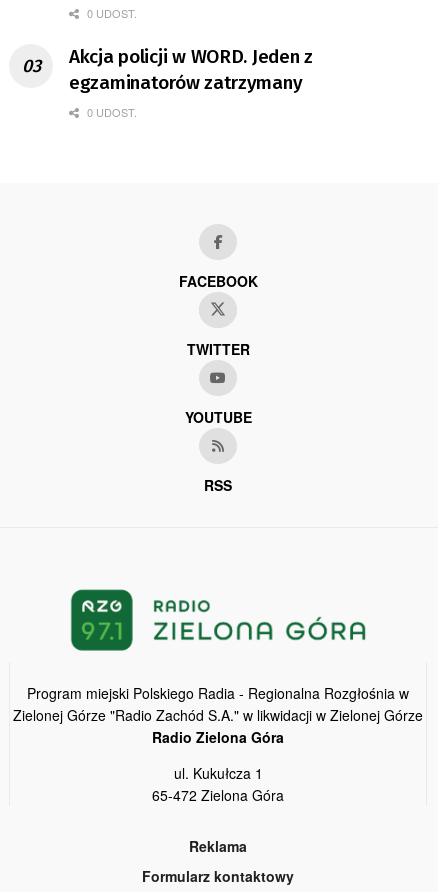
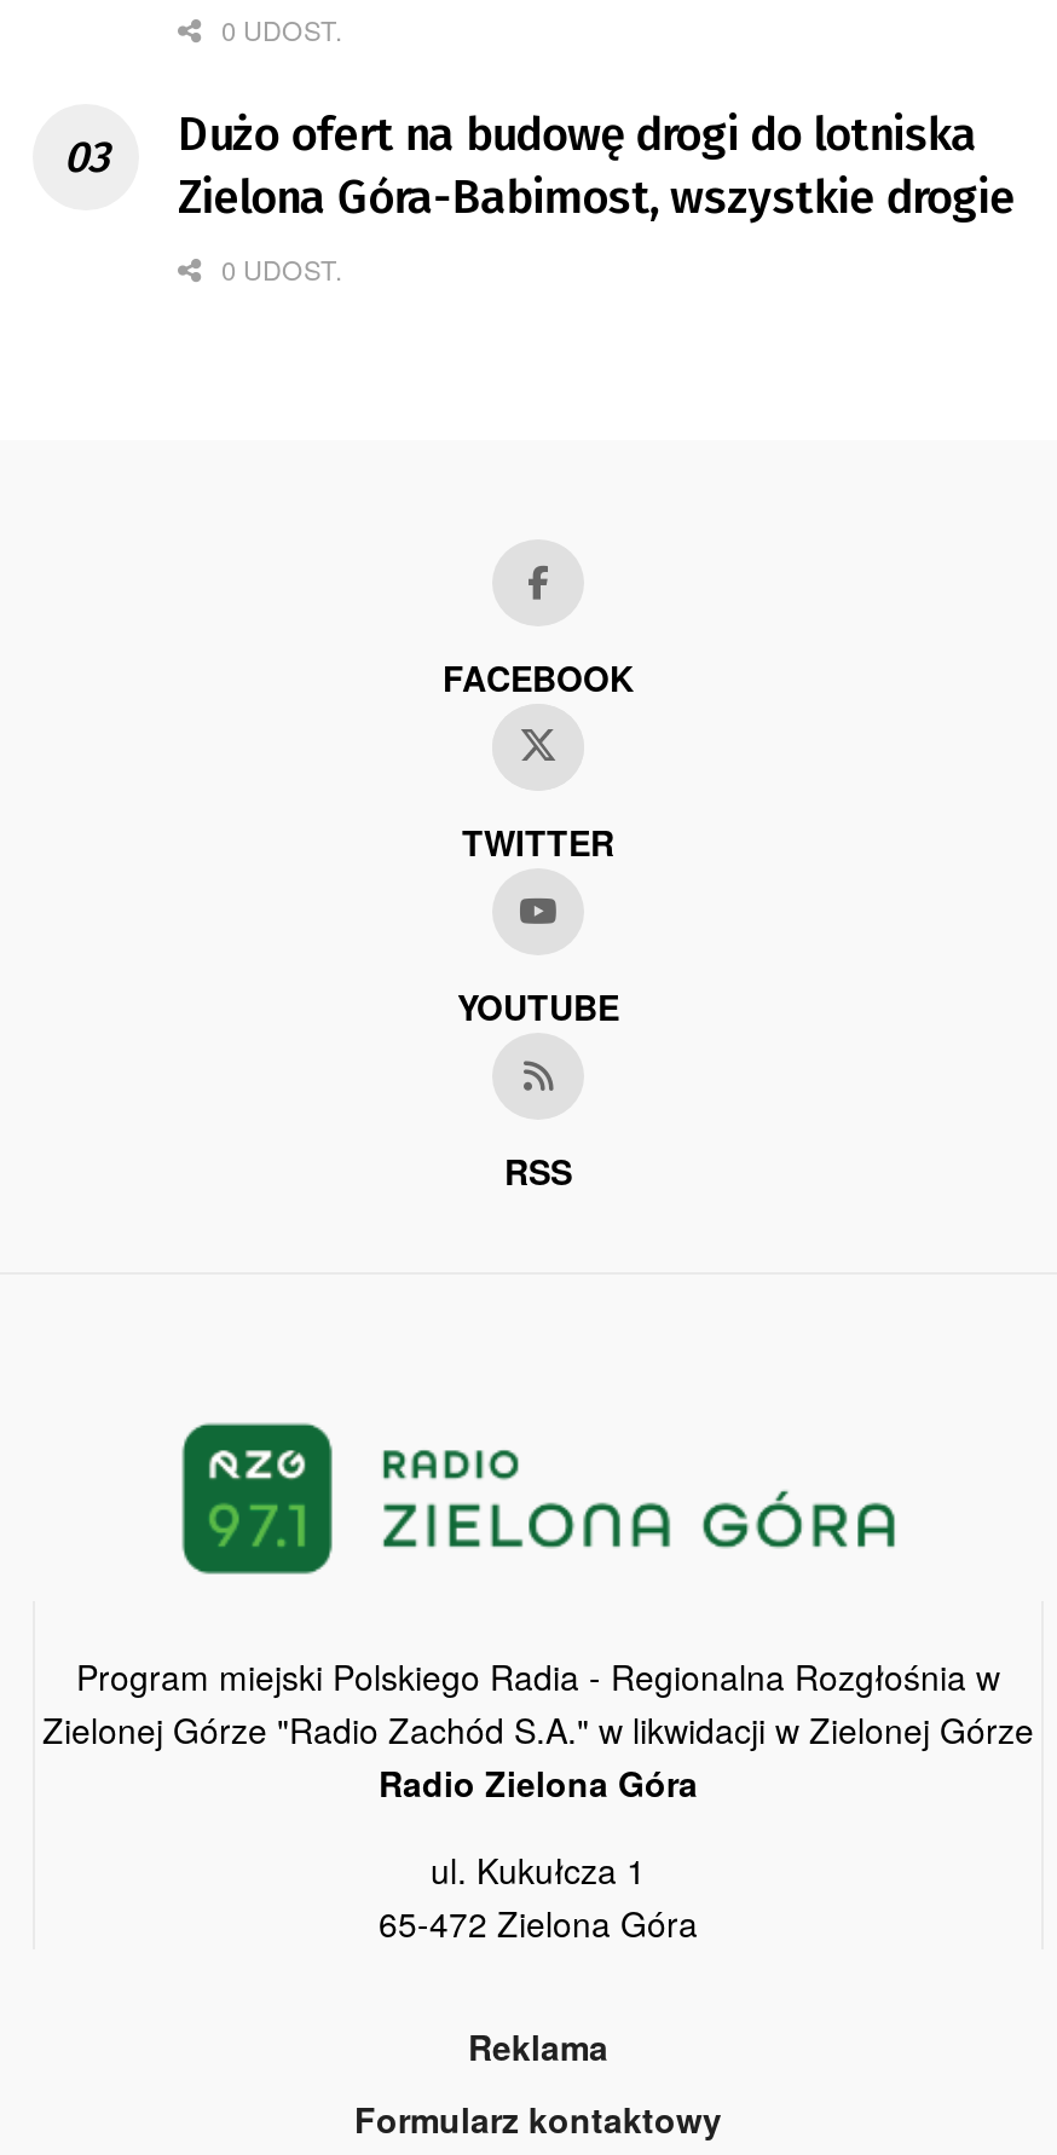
- Akcja policji w WORD. Jeden z
- egzaminatorów zatrzymany
+ Dużo ofert na budowę drogi do lotniska
+ Zielona Góra-Babimost, wszystkie drogie
